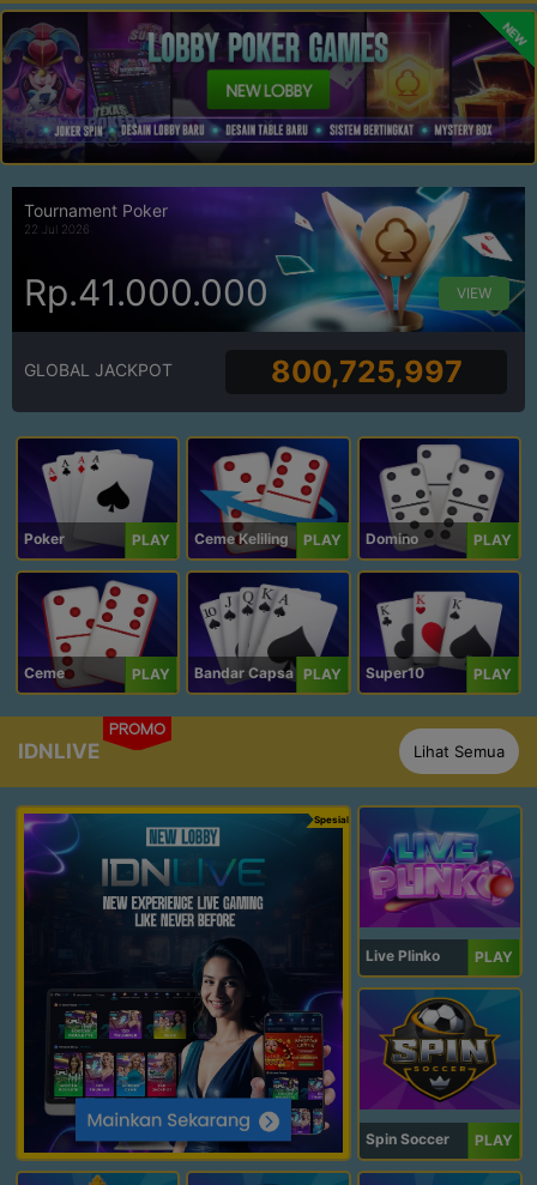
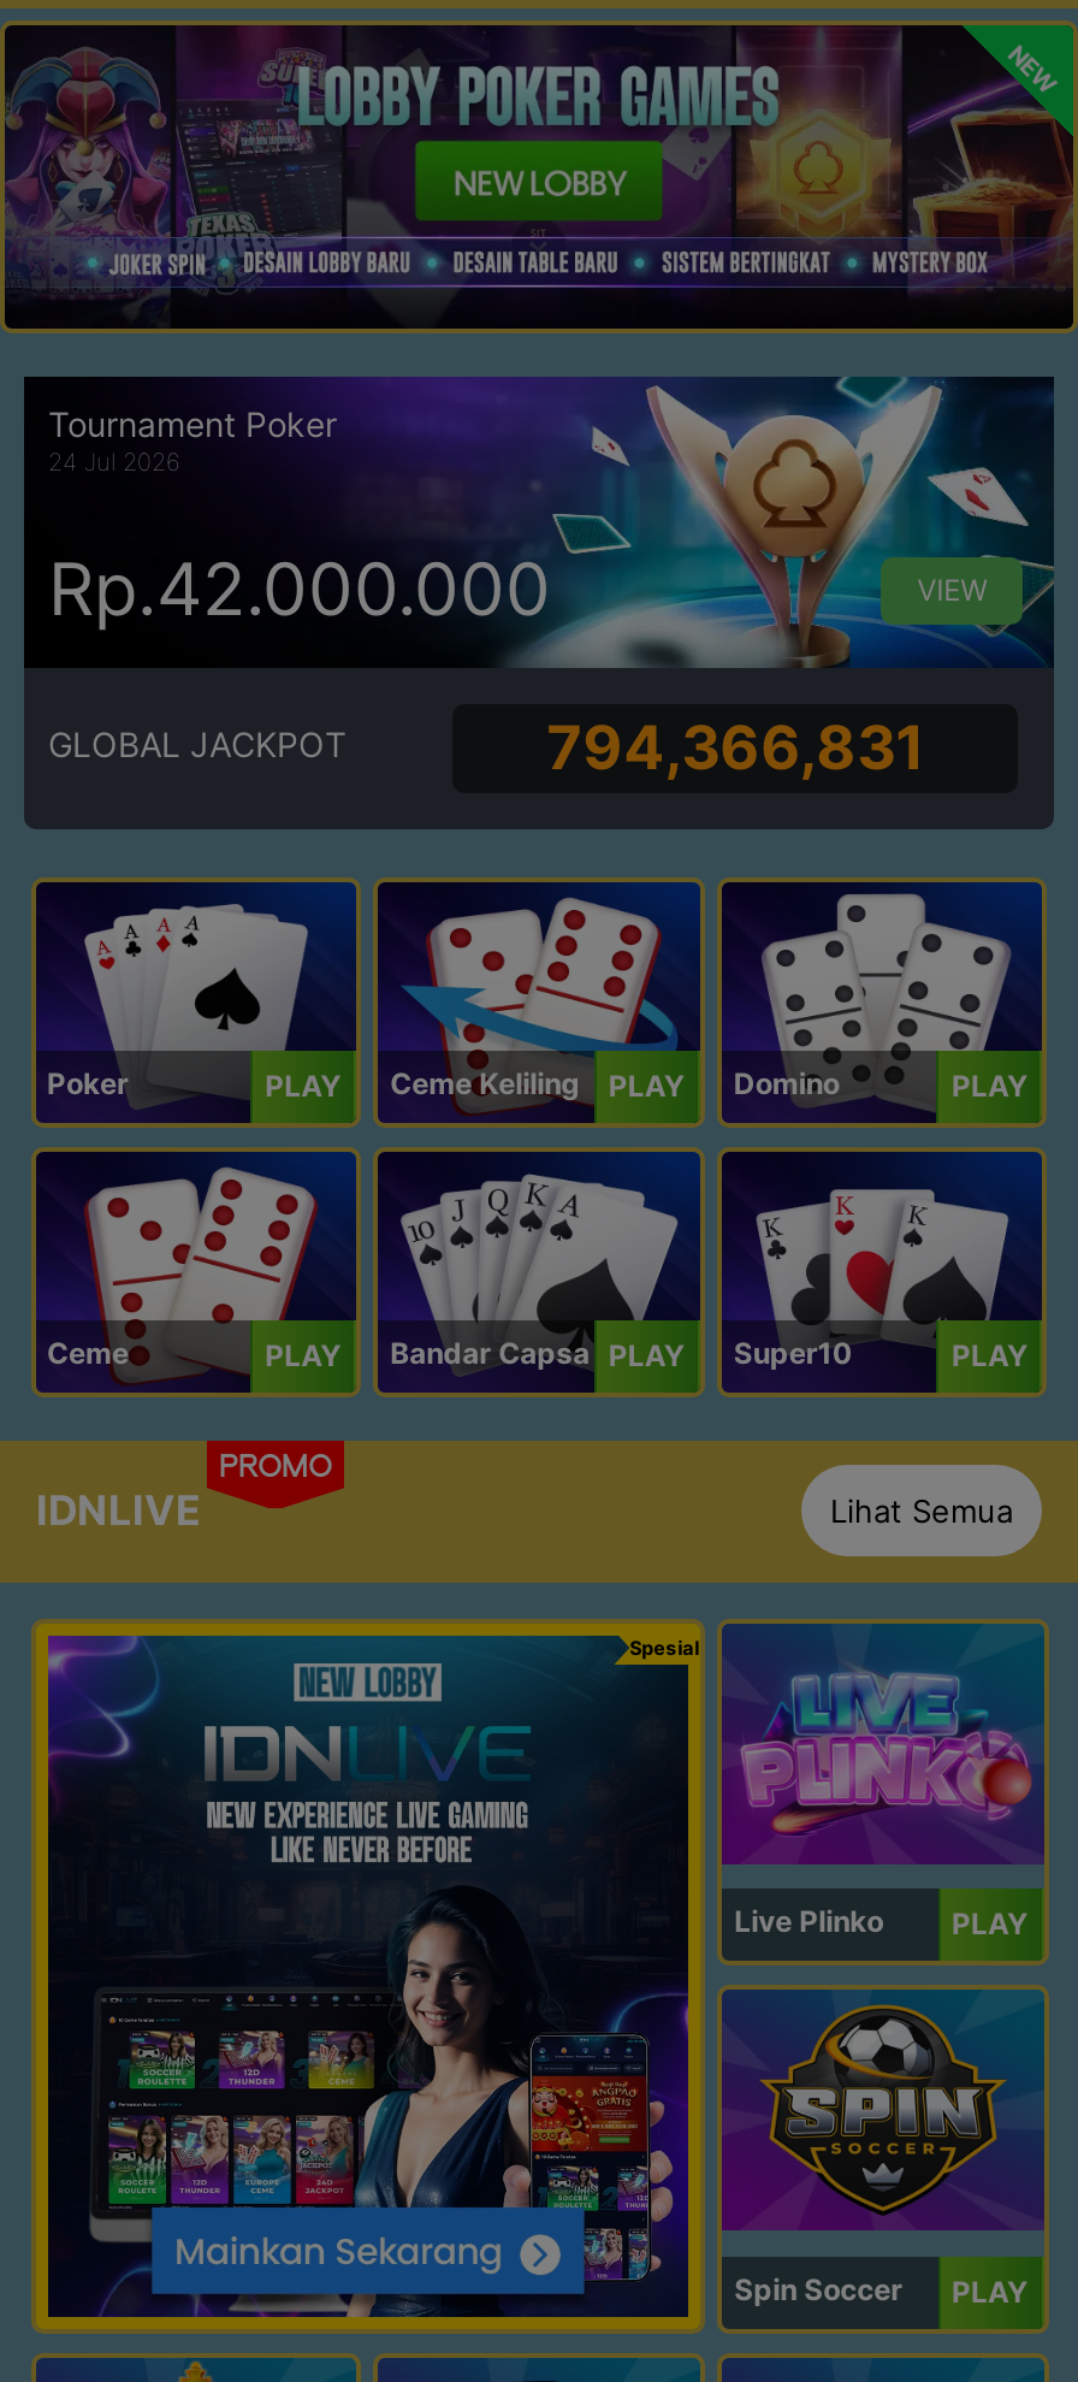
- 22 Jul 2026
+ 24 Jul 2026

- Rp.41.000.000
+ Rp.42.000.000

- 800,725,997
+ 794,366,831
